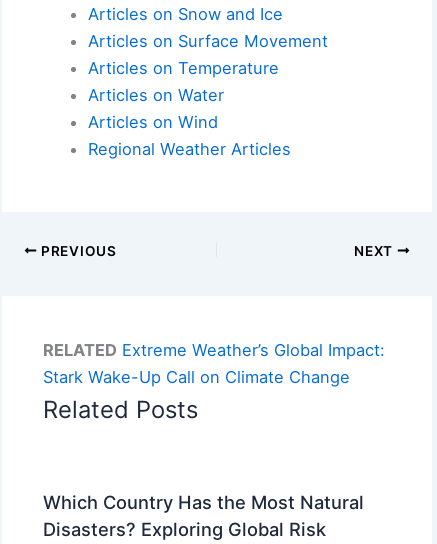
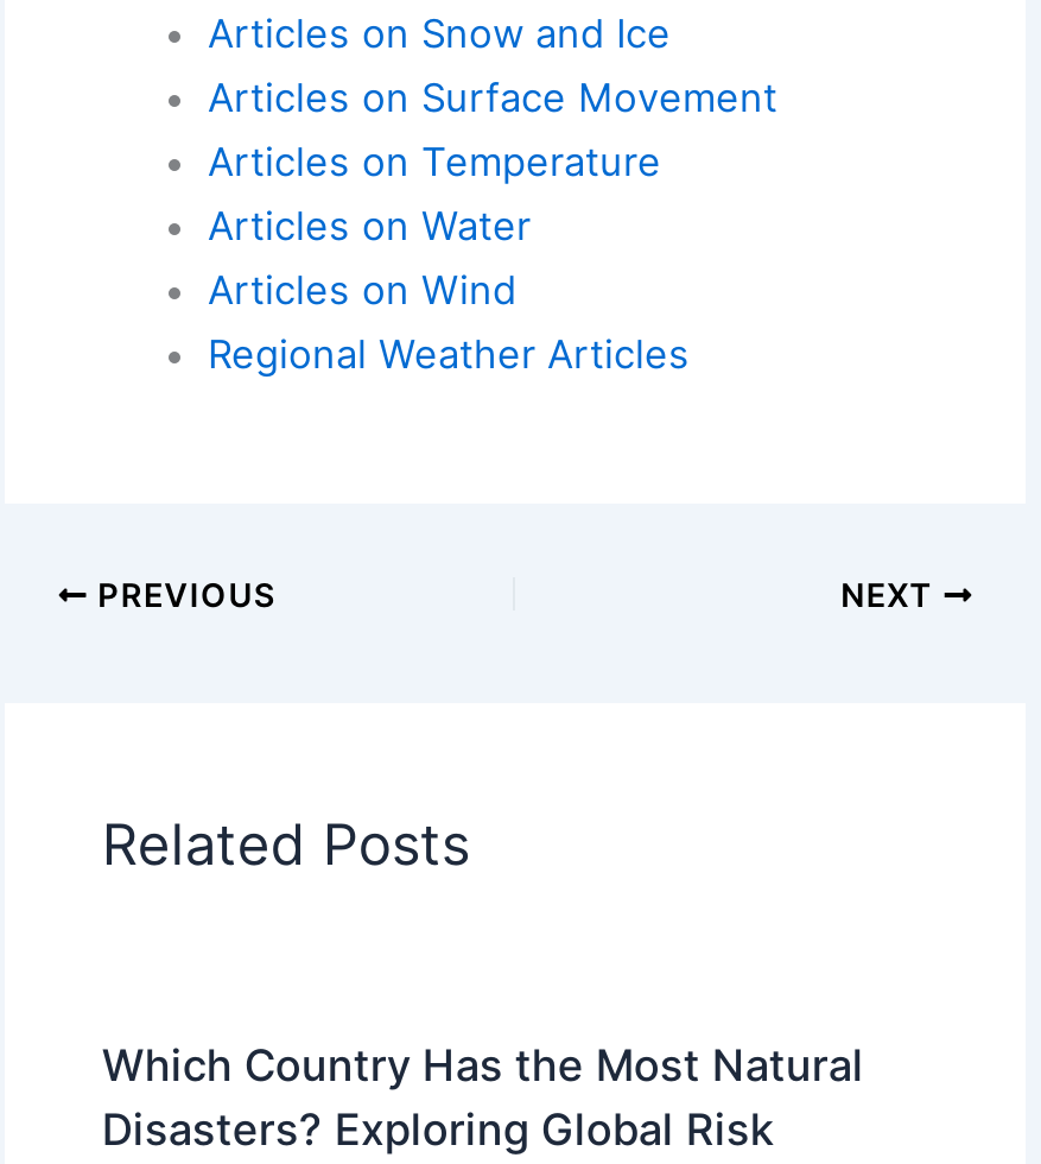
- RELATED Extreme Weather’s Global Impact:
- Stark Wake-Up Call on Climate Change
